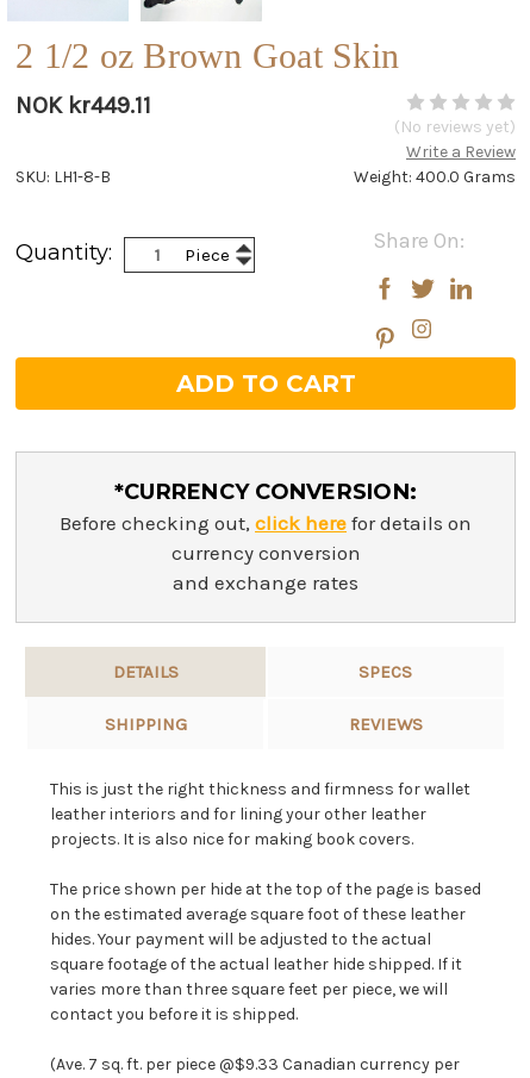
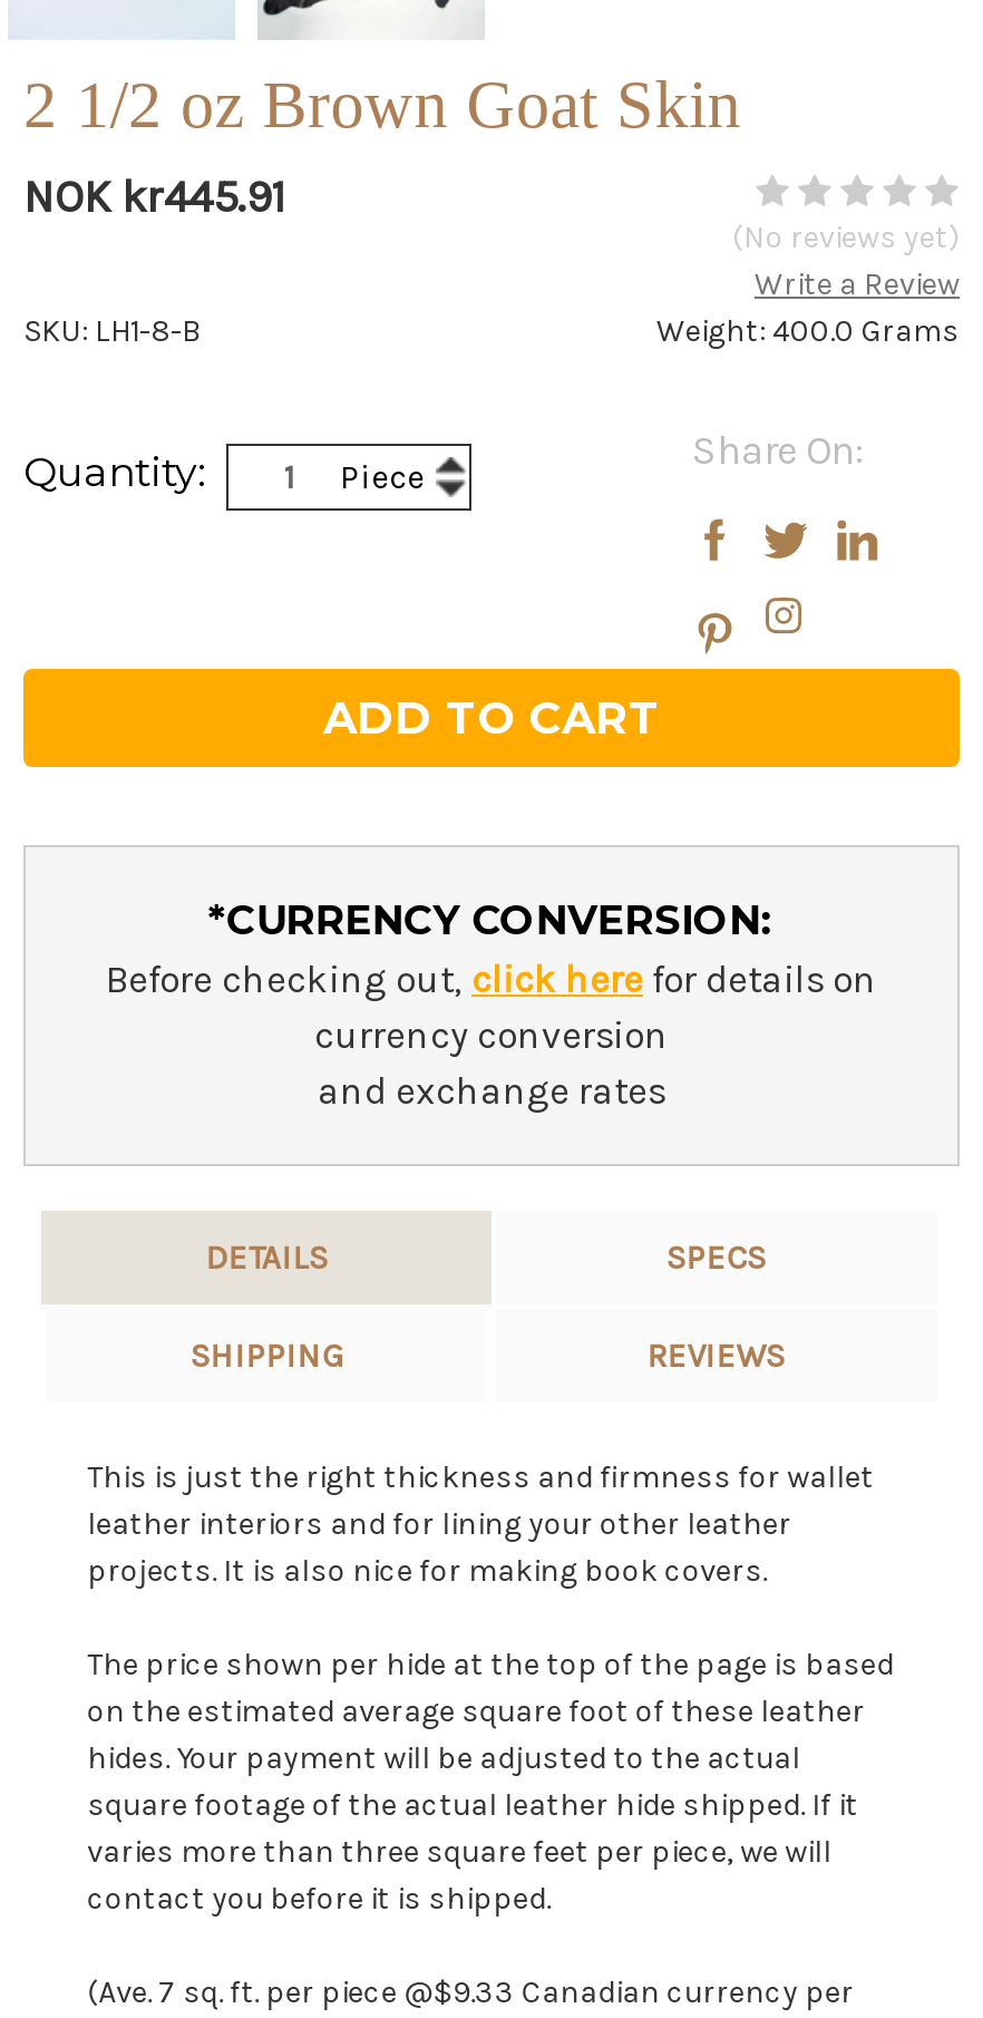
- NOK kr449.11
+ NOK kr445.91
